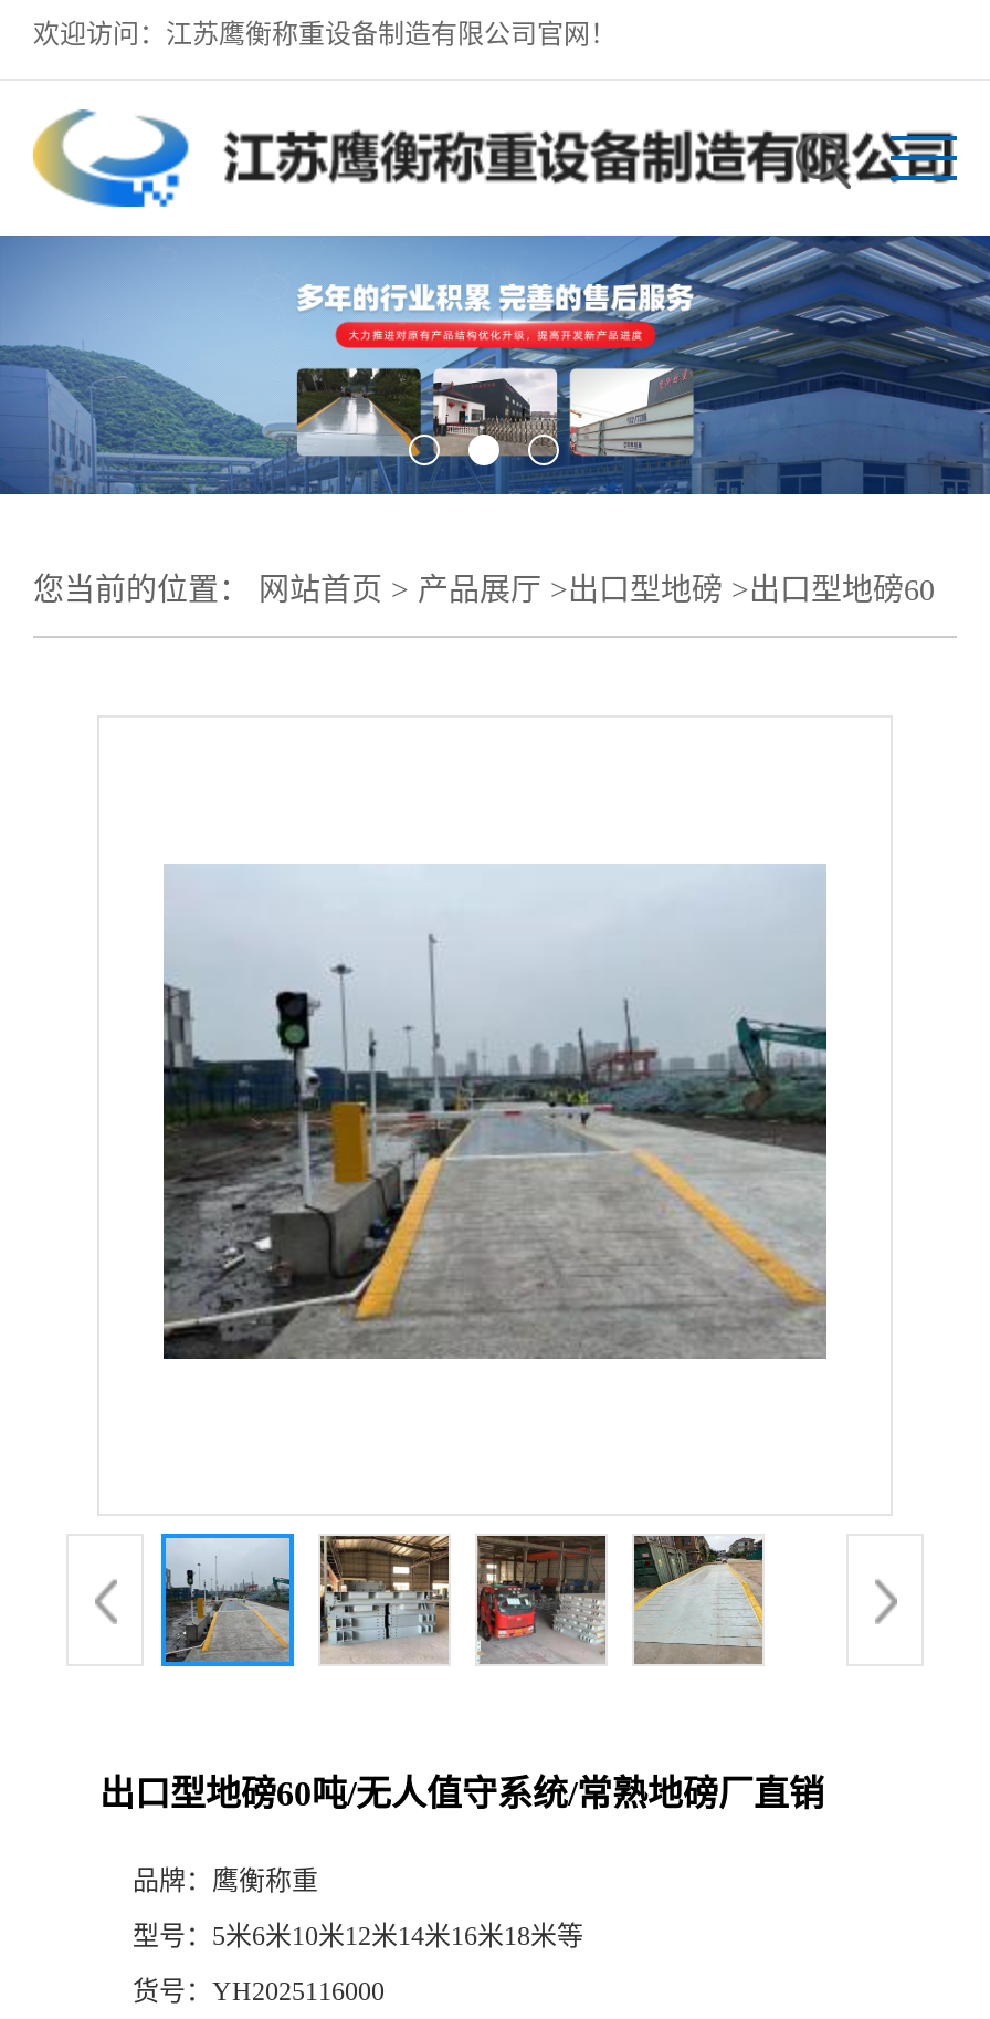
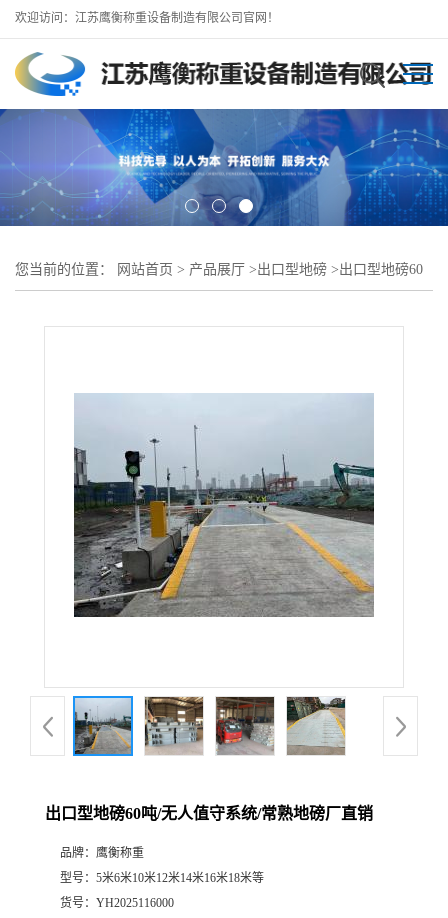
- [image]
+ [image]
